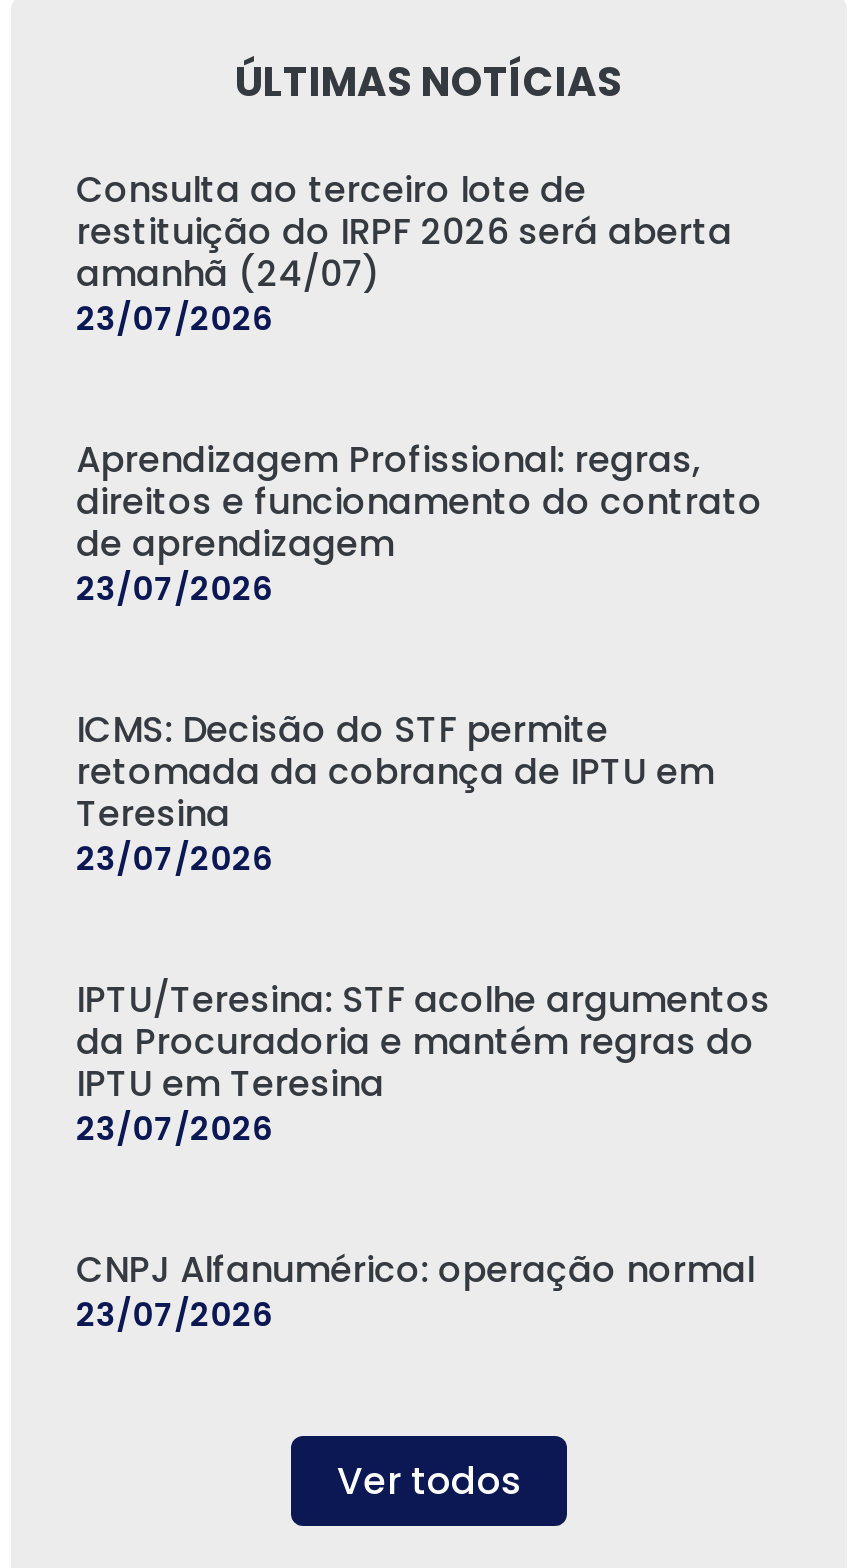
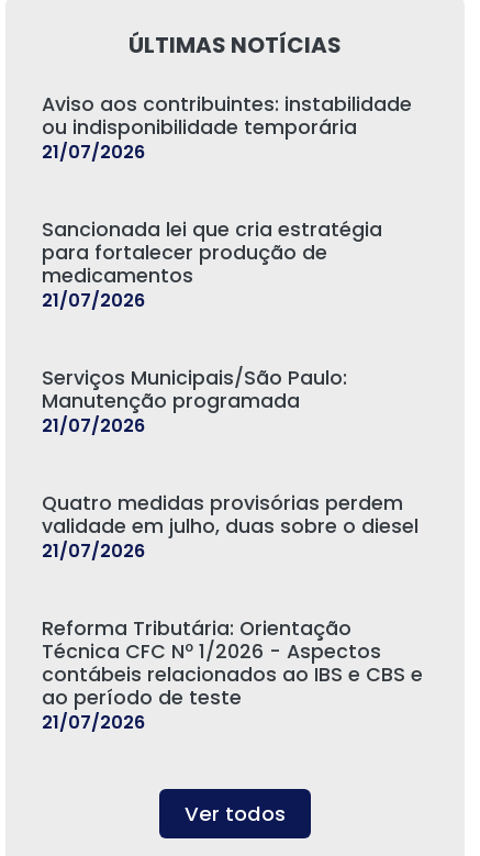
- Consulta ao terceiro lote de
- restituição do IRPF 2026 será aberta
- amanhã (24/07)
- 23/07/2026
+ Aviso aos contribuintes: instabilidade
+ ou indisponibilidade temporária
+ 21/07/2026

- Aprendizagem Profissional: regras,
- direitos e funcionamento do contrato
- de aprendizagem
- 23/07/2026
+ Sancionada lei que cria estratégia
+ para fortalecer produção de
+ medicamentos
+ 21/07/2026

- ICMS: Decisão do STF permite
- retomada da cobrança de IPTU em
- Teresina
- 23/07/2026
+ Serviços Municipais/São Paulo:
+ Manutenção programada
+ 21/07/2026

- IPTU/Teresina: STF acolhe argumentos
- da Procuradoria e mantém regras do
- IPTU em Teresina
- 23/07/2026
+ Quatro medidas provisórias perdem
+ validade em julho, duas sobre o diesel
+ 21/07/2026

- CNPJ Alfanumérico: operação normal
- 23/07/2026
+ Reforma Tributária: Orientação
+ Técnica CFC Nº 1/2026 - Aspectos
+ contábeis relacionados ao IBS e CBS e
+ ao período de teste
+ 21/07/2026
